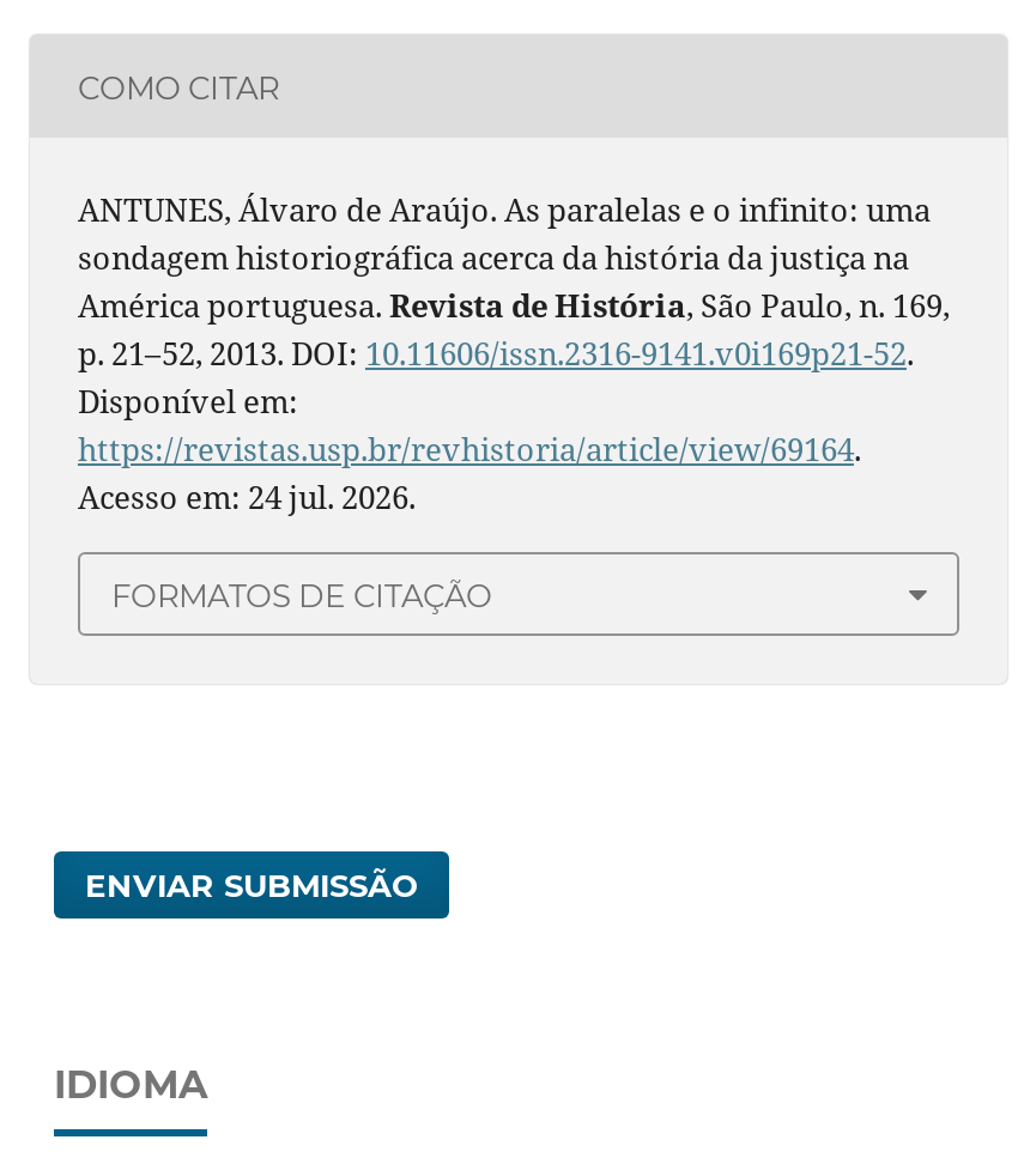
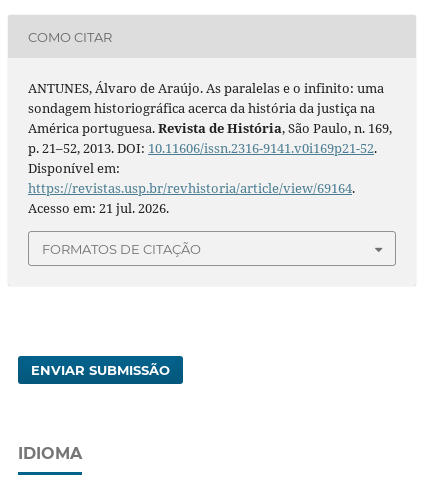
- Acesso em: 24 jul. 2026.
+ Acesso em: 21 jul. 2026.
